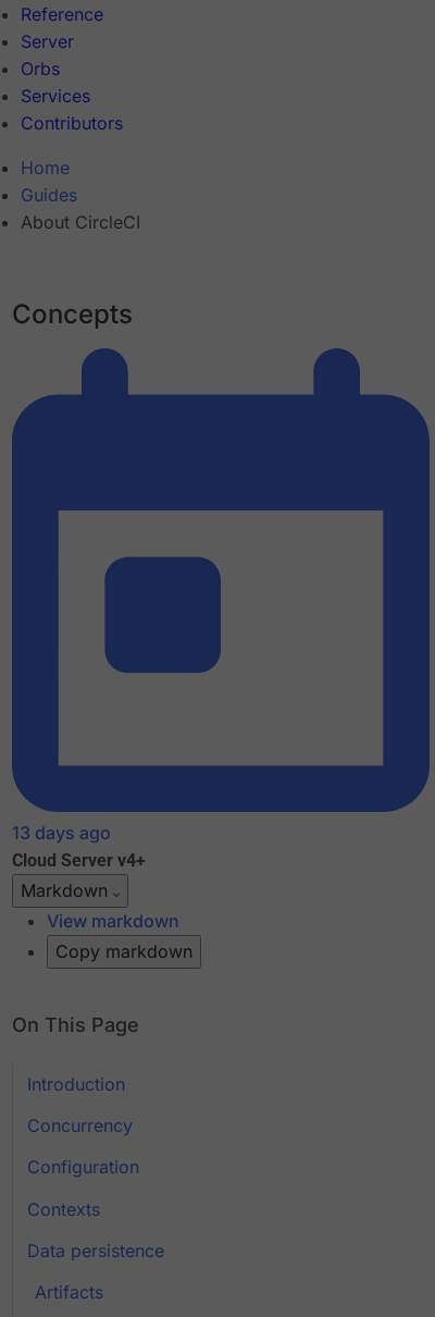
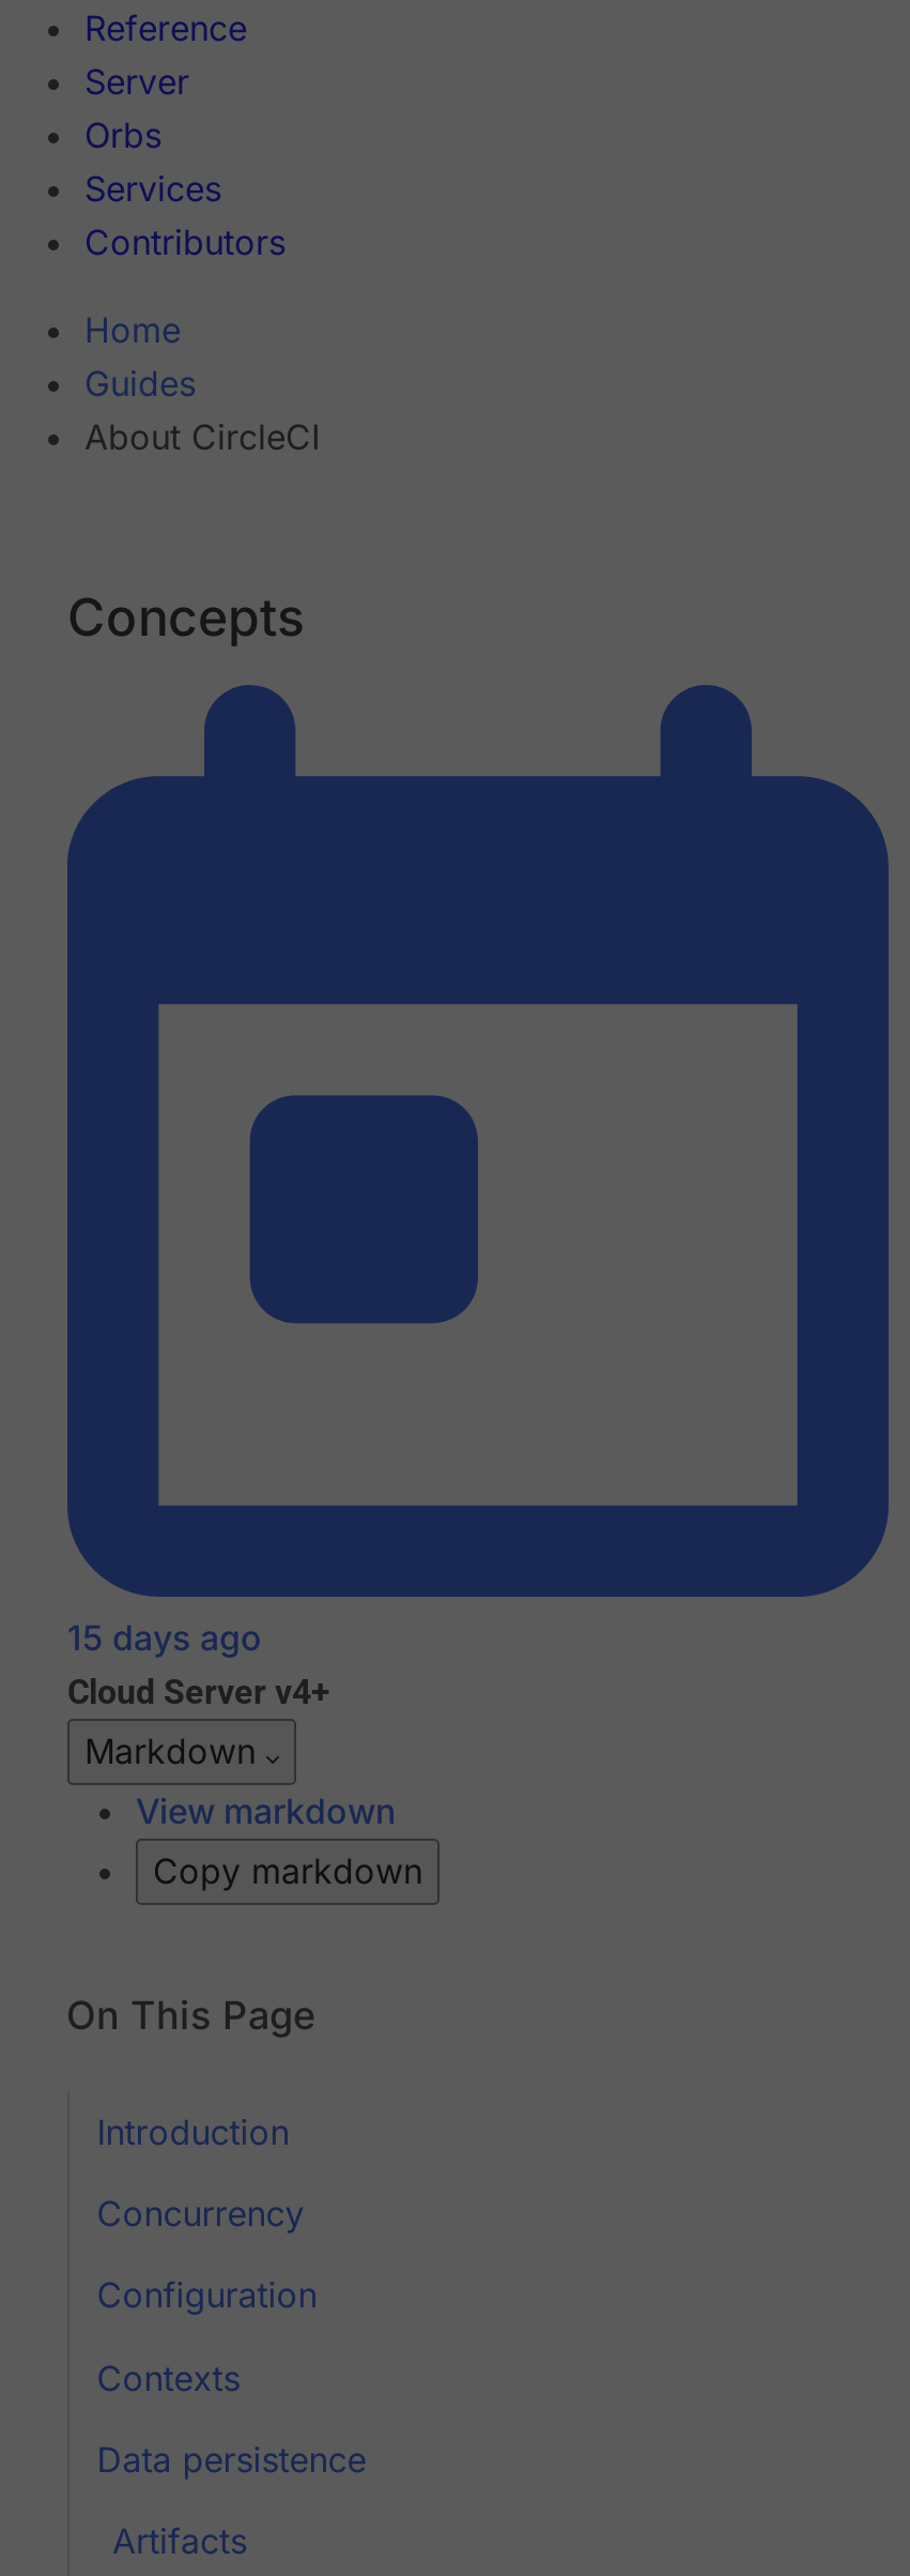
- 13 days ago
+ 15 days ago
